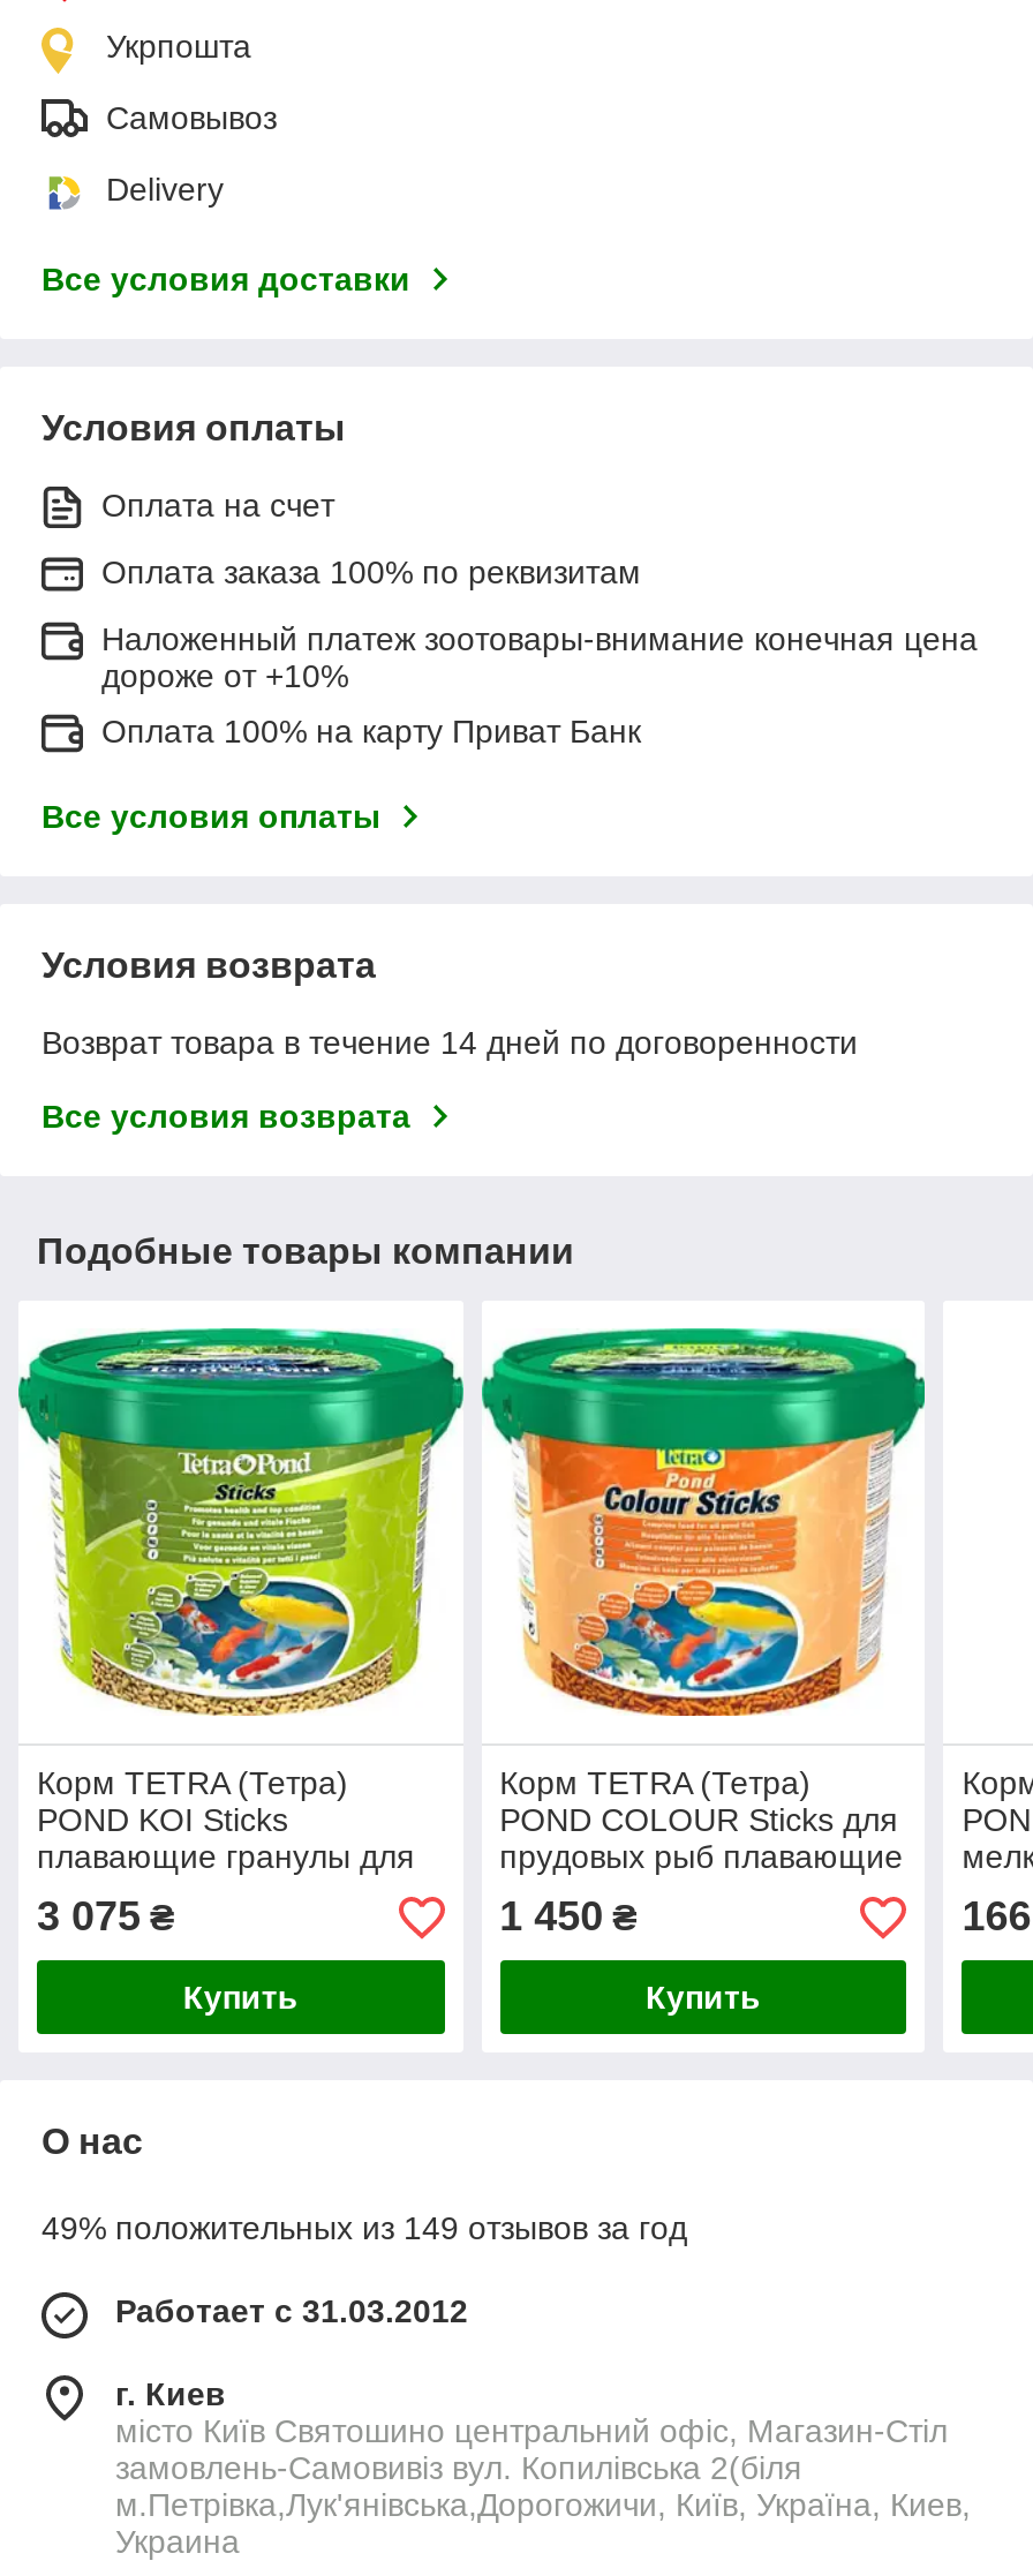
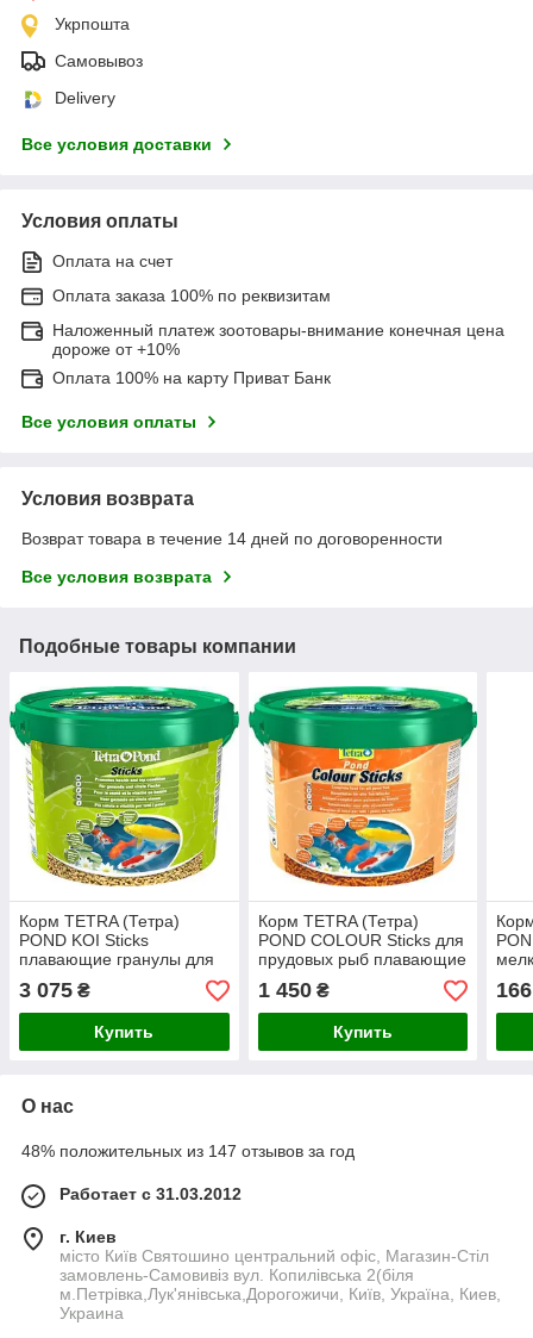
- 49% положительных из 149 отзывов за год
+ 48% положительных из 147 отзывов за год
